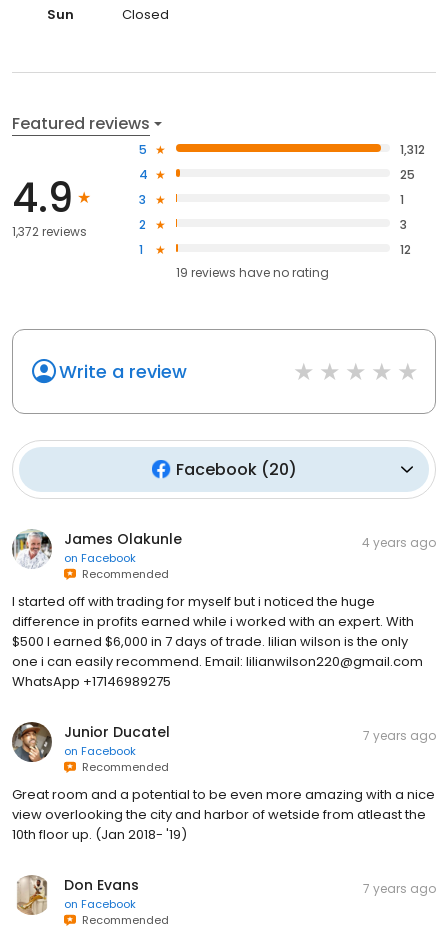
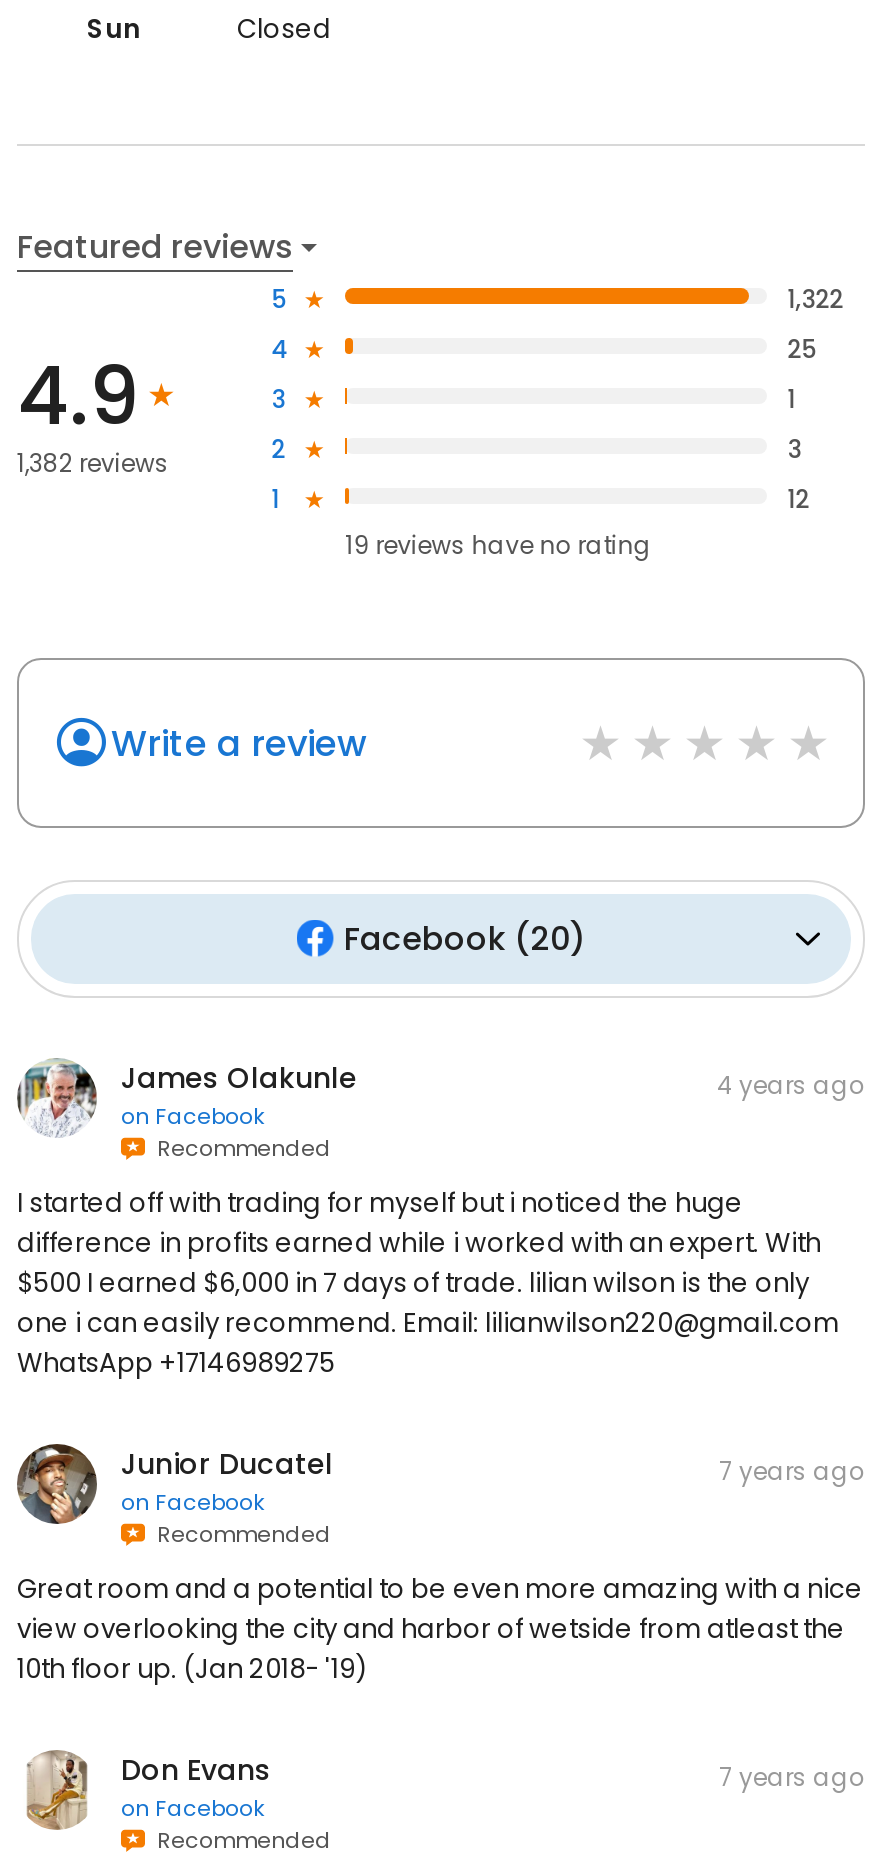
- 1,312
+ 1,322

- 1,372 reviews
+ 1,382 reviews
